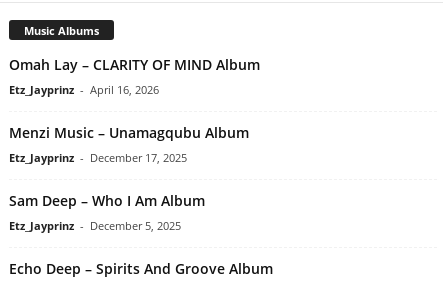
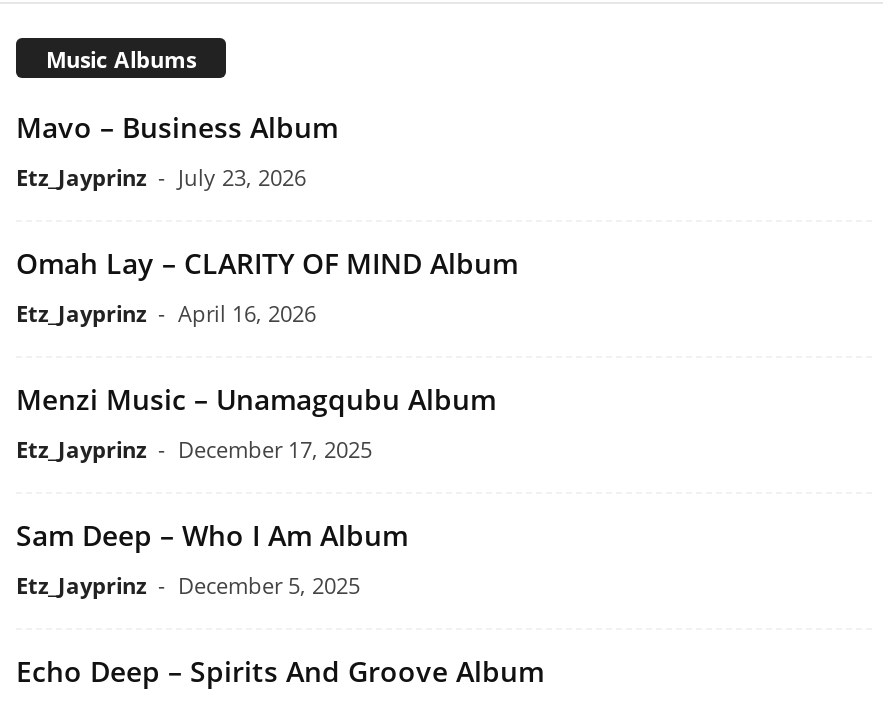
+ Mavo – Business Album
+ Etz_Jayprinz - July 23, 2026
